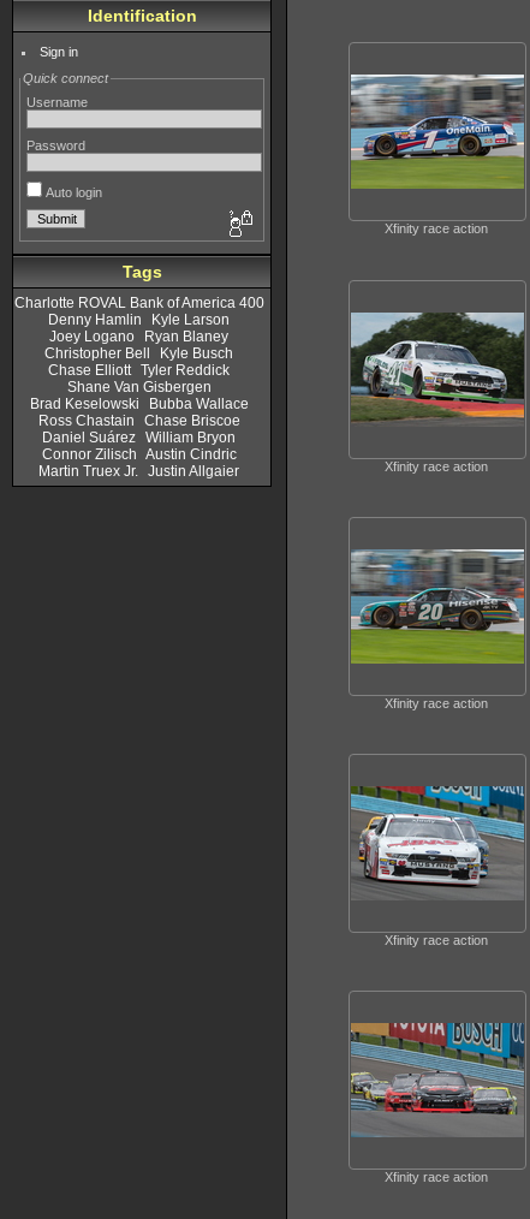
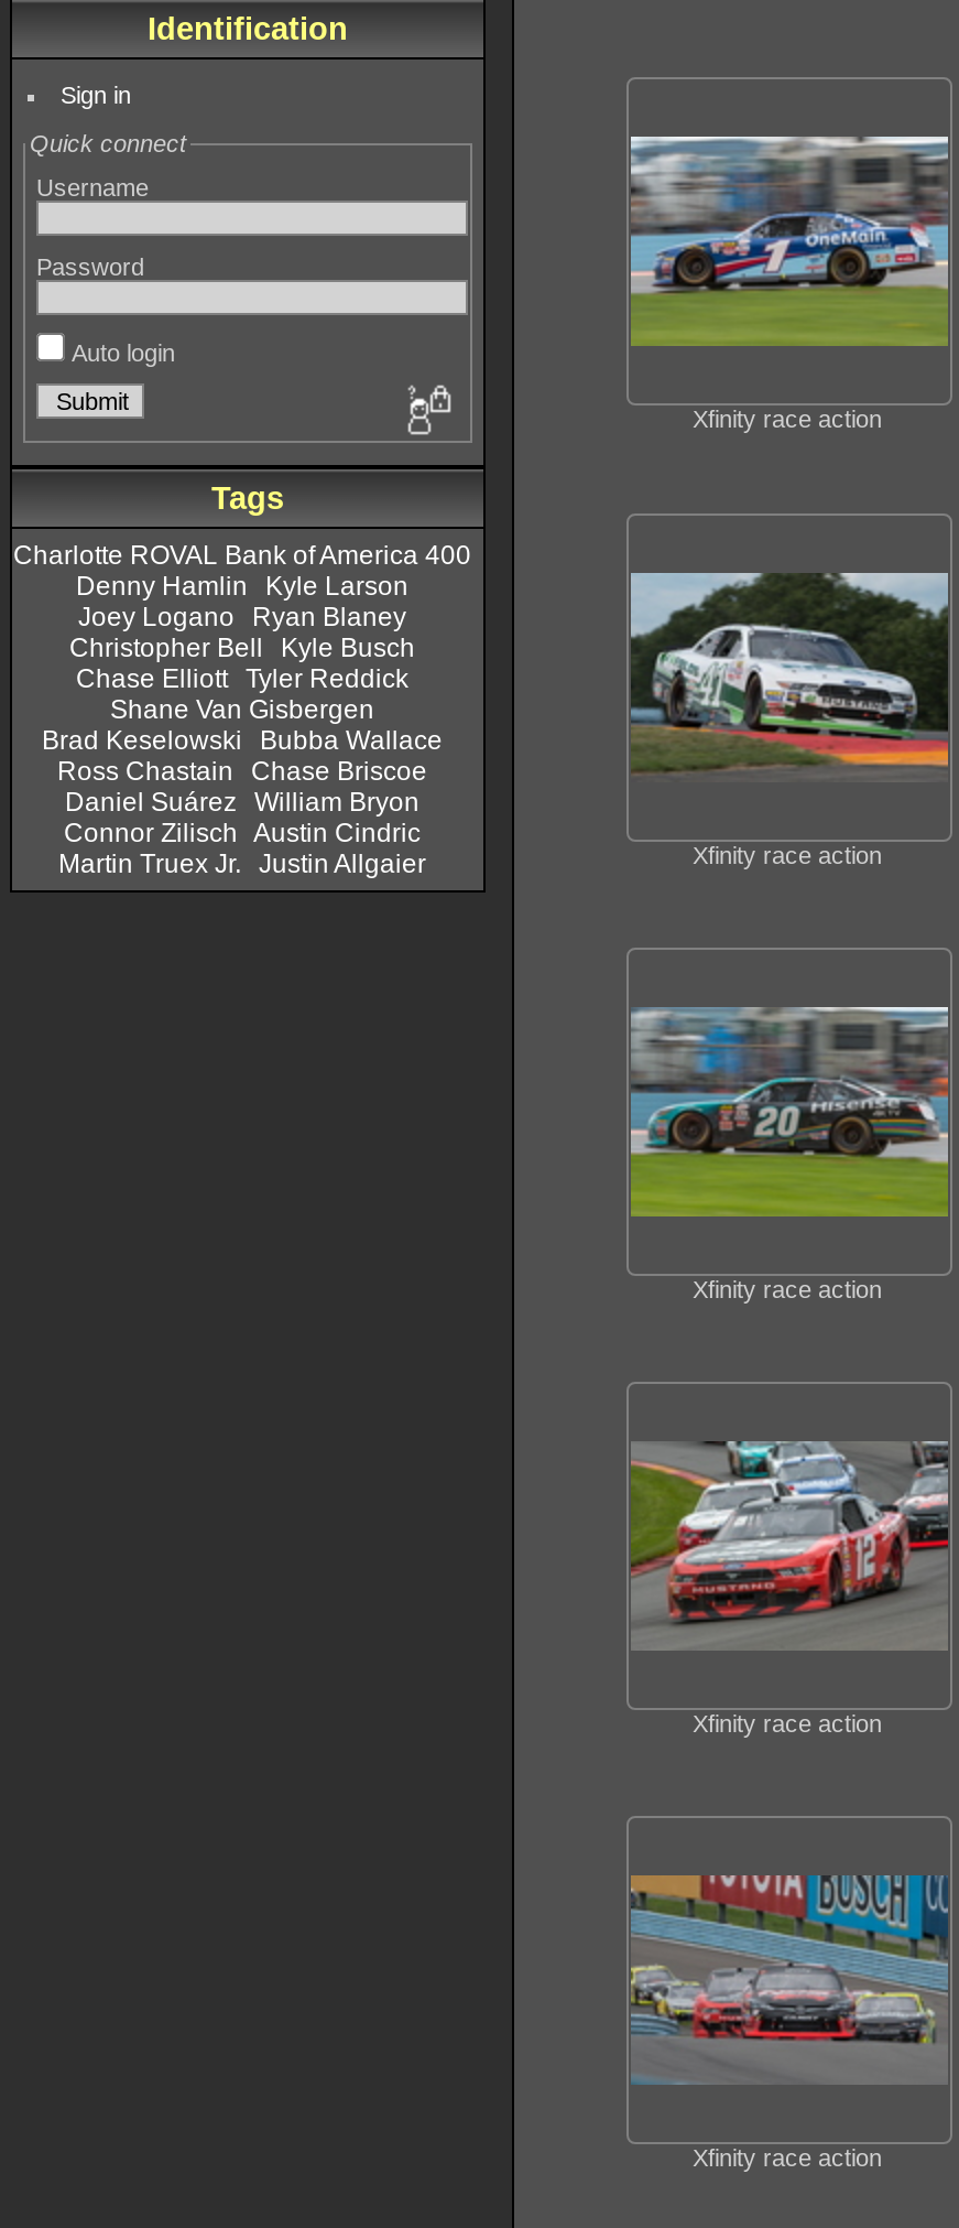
- [image]
+ [image]
